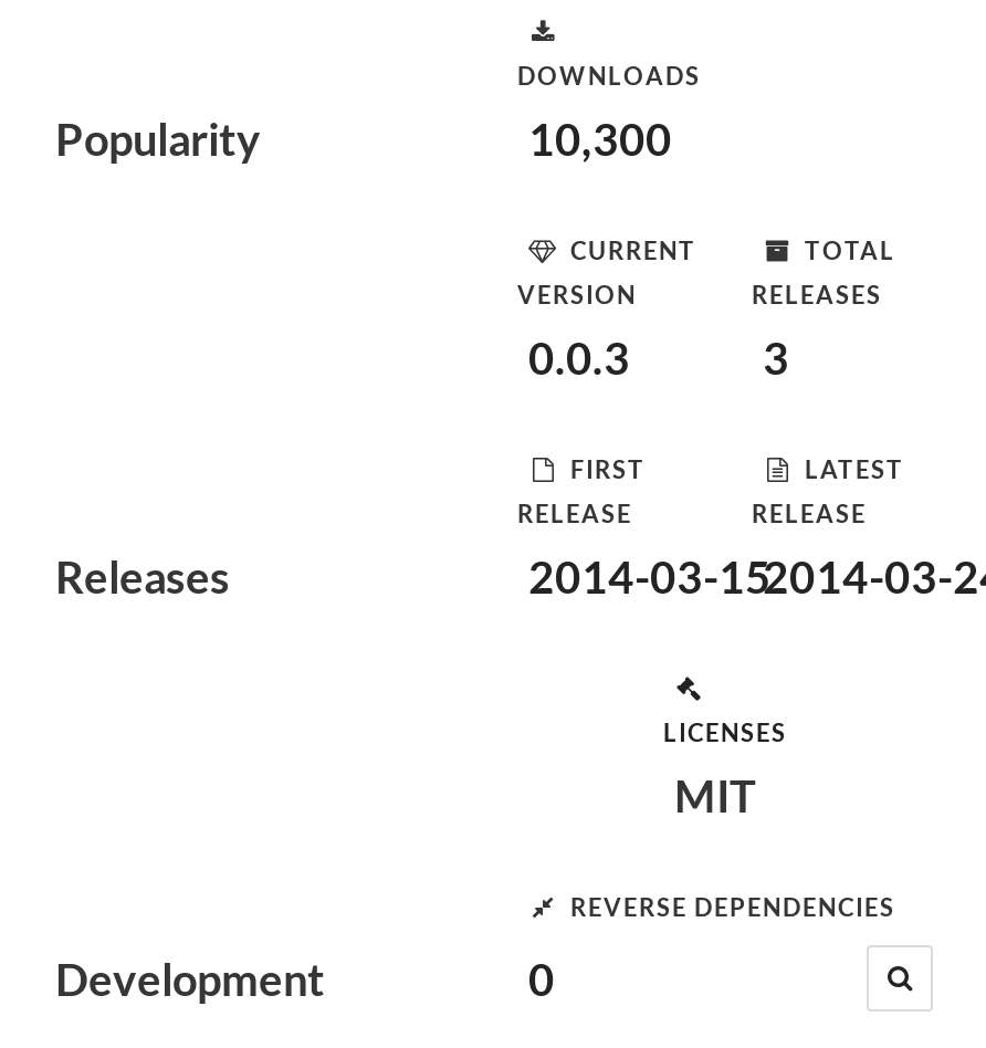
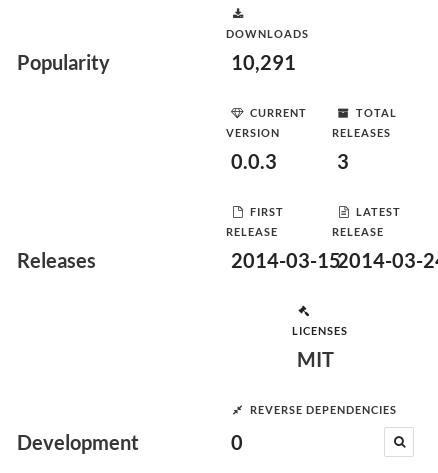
- 10,300
+ 10,291
